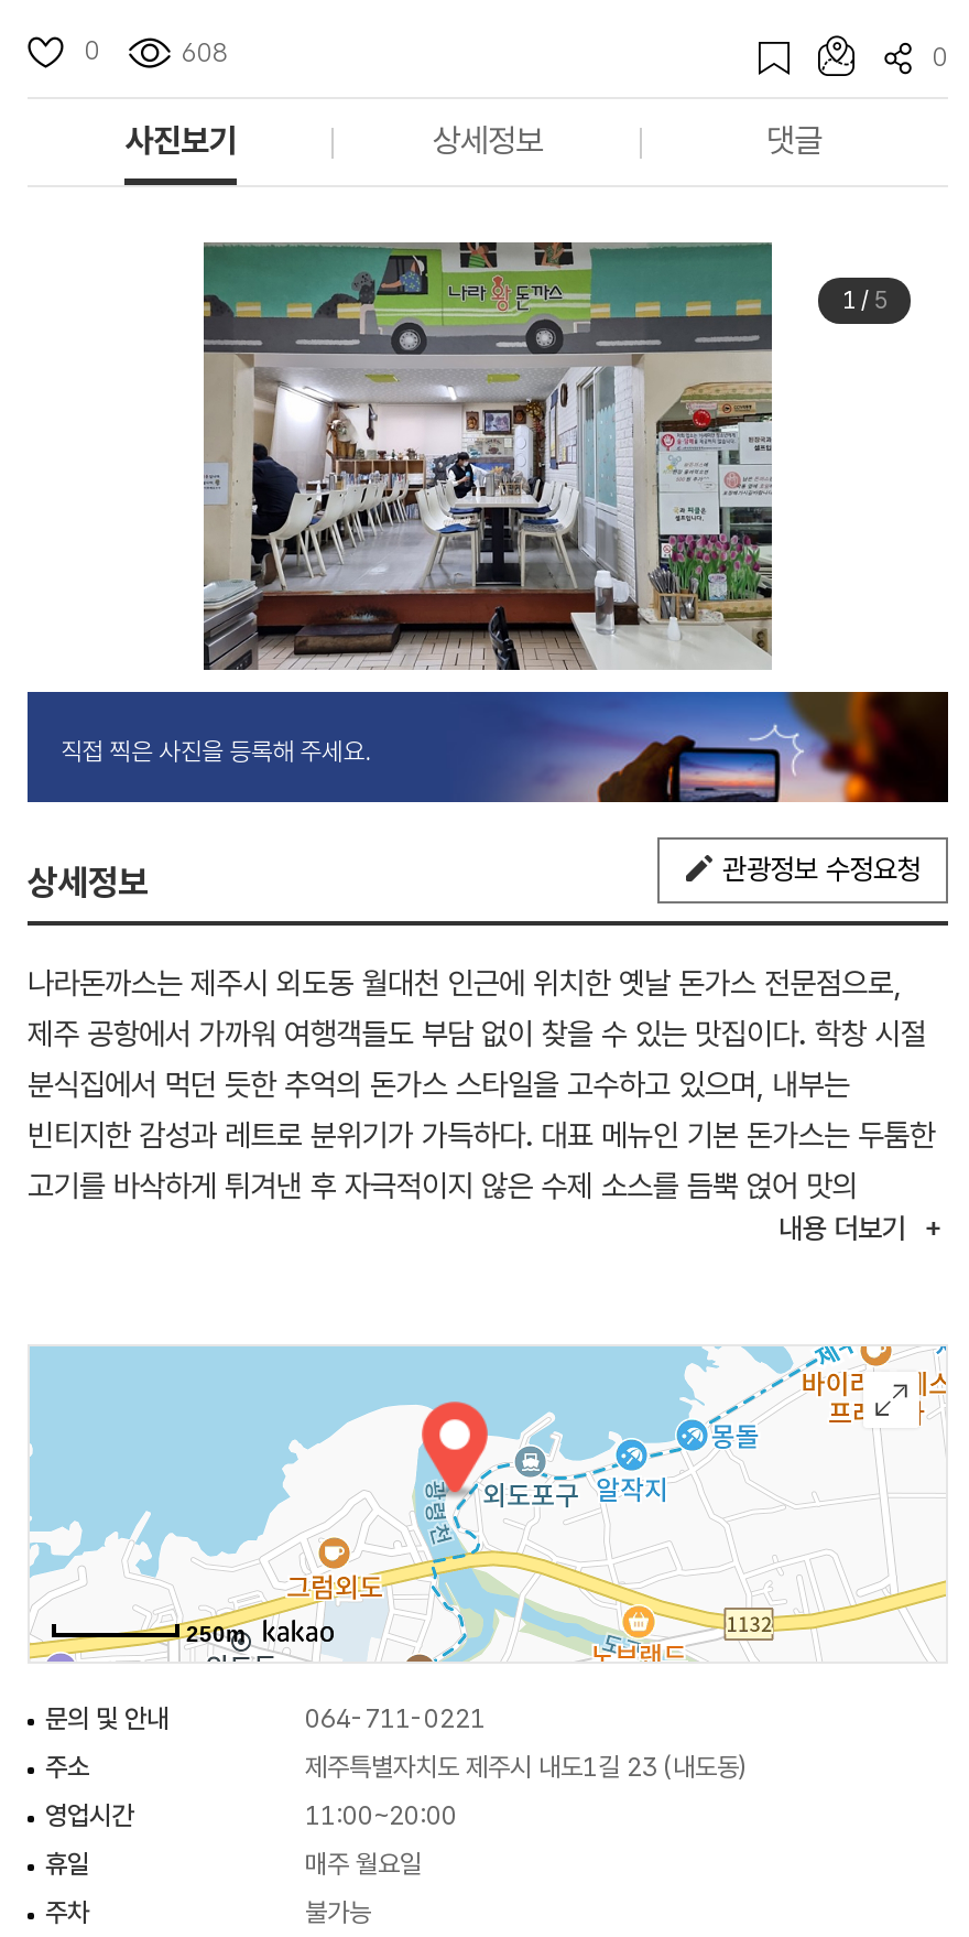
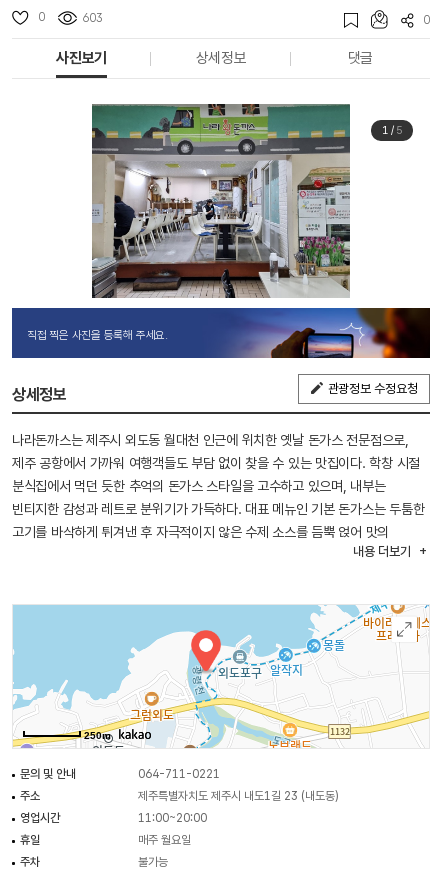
- 608
+ 603
